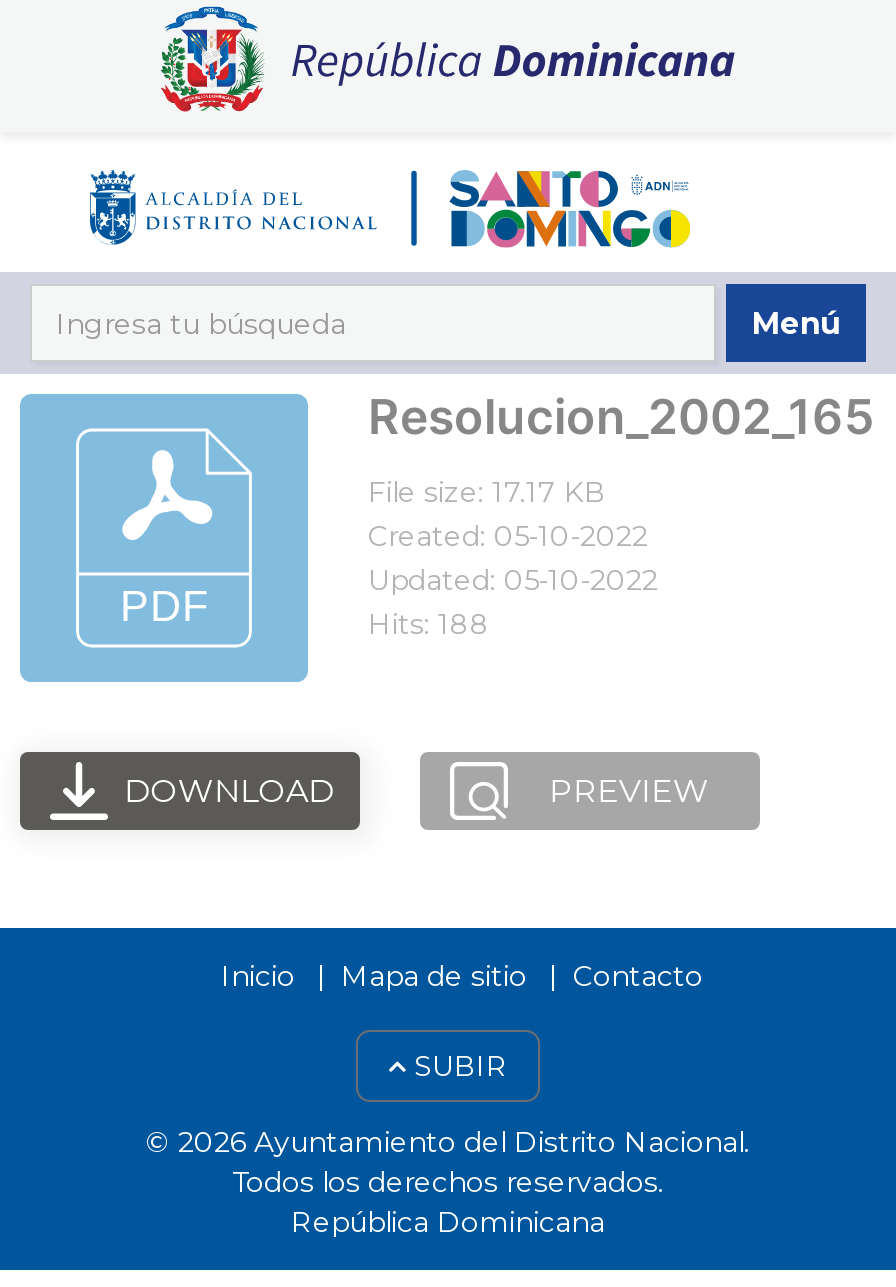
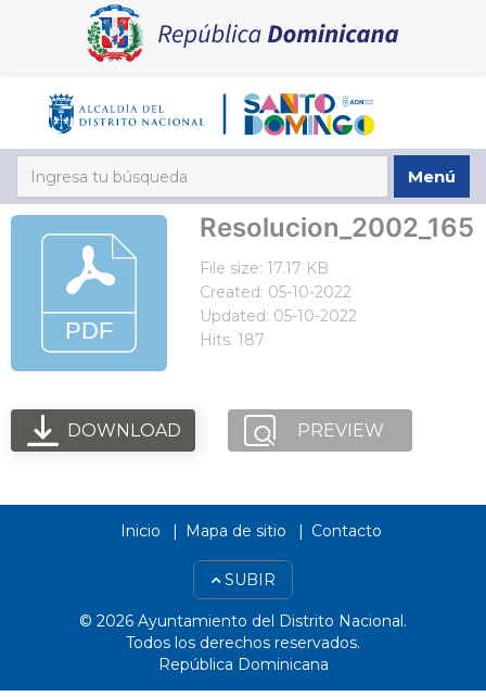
- Hits: 188
+ Hits: 187
